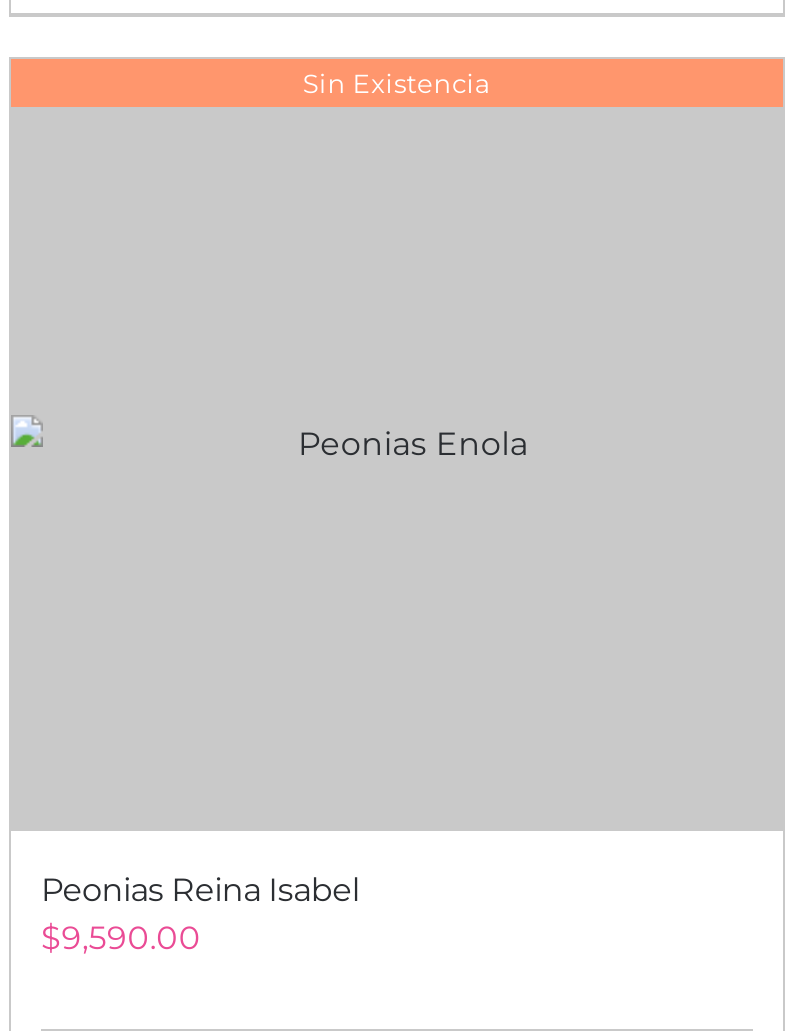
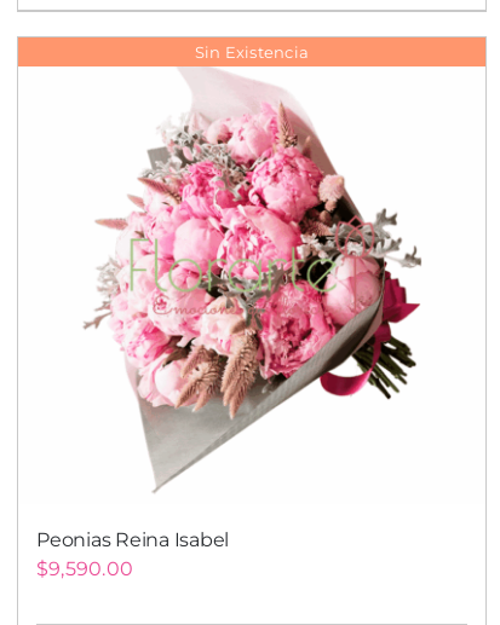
+ [image]
